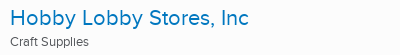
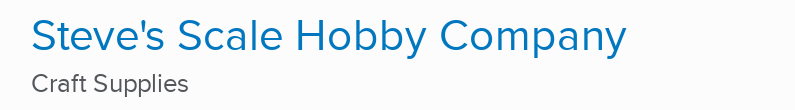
- Hobby Lobby Stores, Inc
+ Steve's Scale Hobby Company
